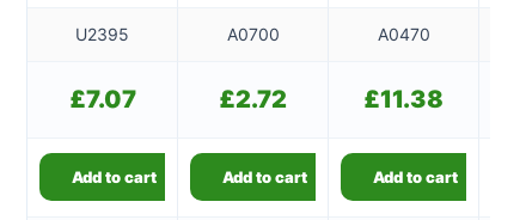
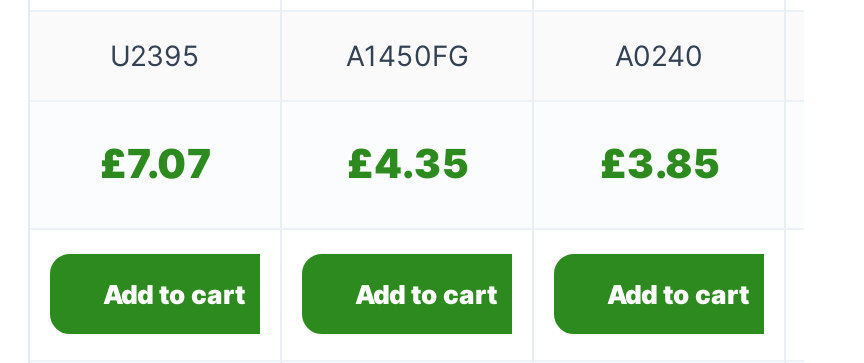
- A0700
- A0470
+ A1450FG
+ A0240

- £2.72
+ £4.35

- £11.38
+ £3.85
